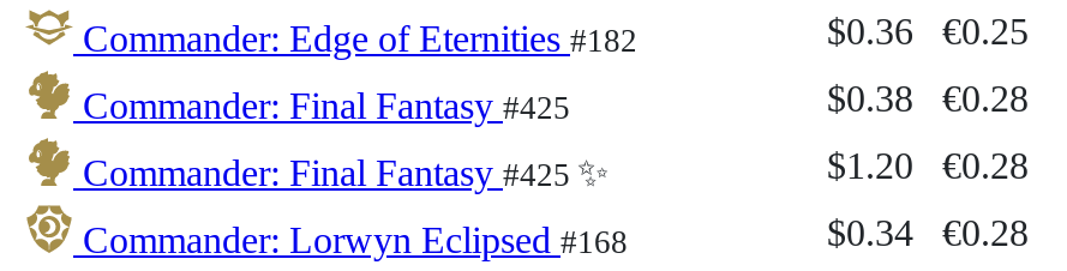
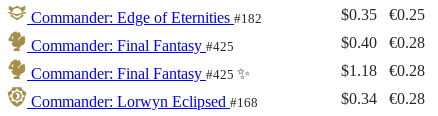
- $0.36 €0.25
+ $0.35 €0.25

- $0.38 €0.28
+ $0.40 €0.28

- $1.20 €0.28
+ $1.18 €0.28
